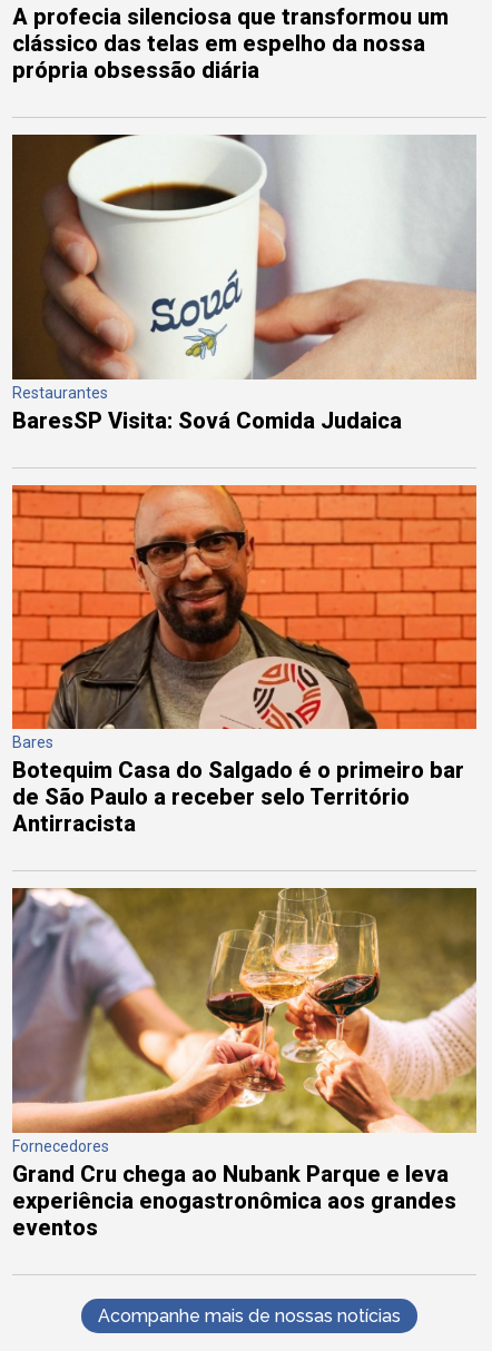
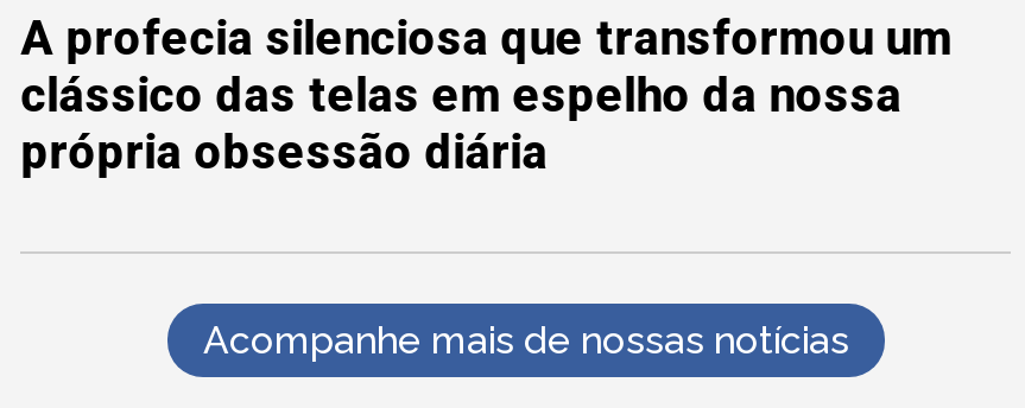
- [image]
- Restaurantes
- BaresSP Visita: Sová Comida Judaica

- [image]
- Bares
- Botequim Casa do Salgado é o primeiro bar
- de São Paulo a receber selo Território
- Antirracista

- [image]
- Fornecedores
- Grand Cru chega ao Nubank Parque e leva
- experiência enogastronômica aos grandes
- eventos
